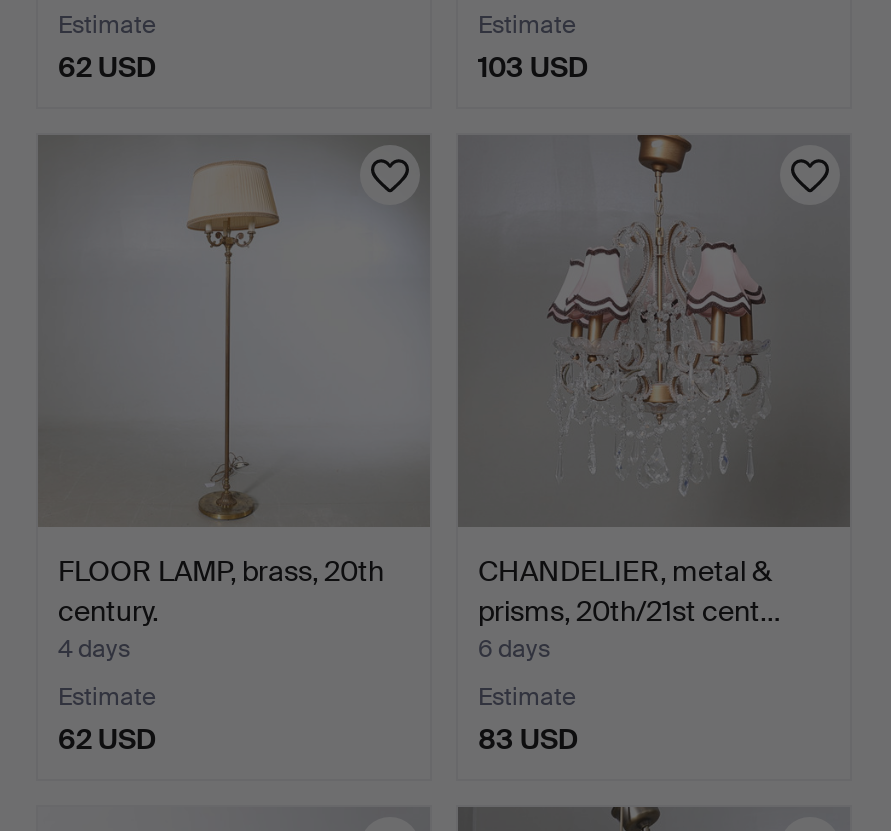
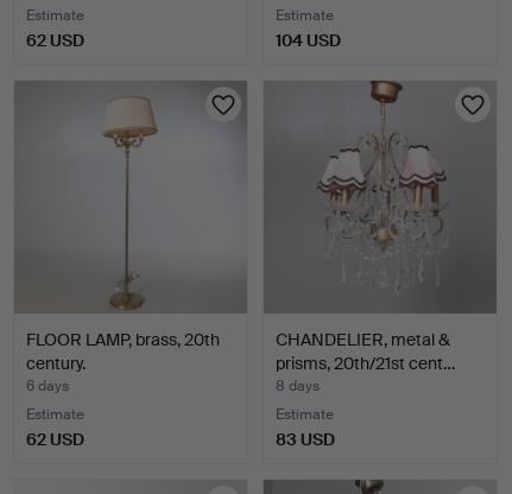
- 103 USD
+ 104 USD

- 4 days
+ 6 days

- 6 days
+ 8 days
